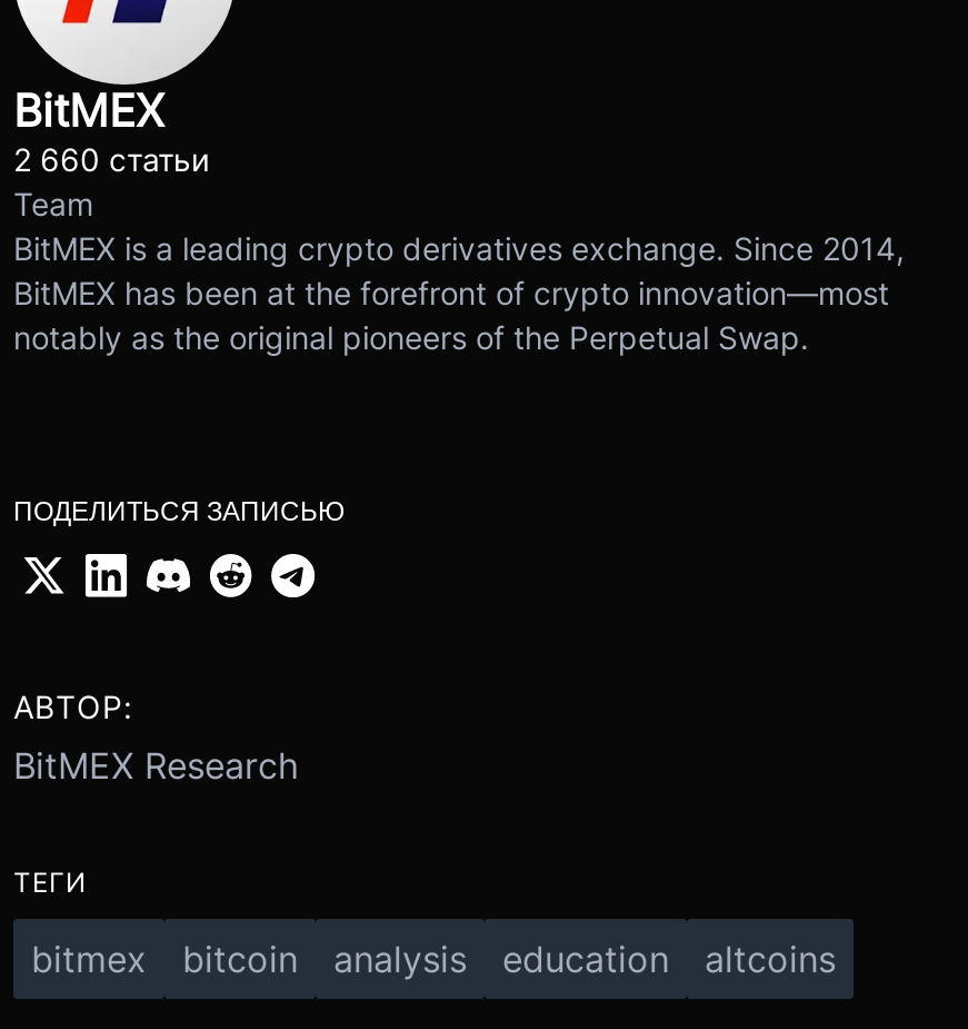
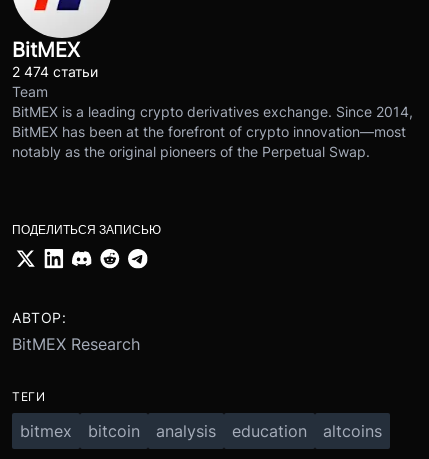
- 2 660 статьи
+ 2 474 статьи
